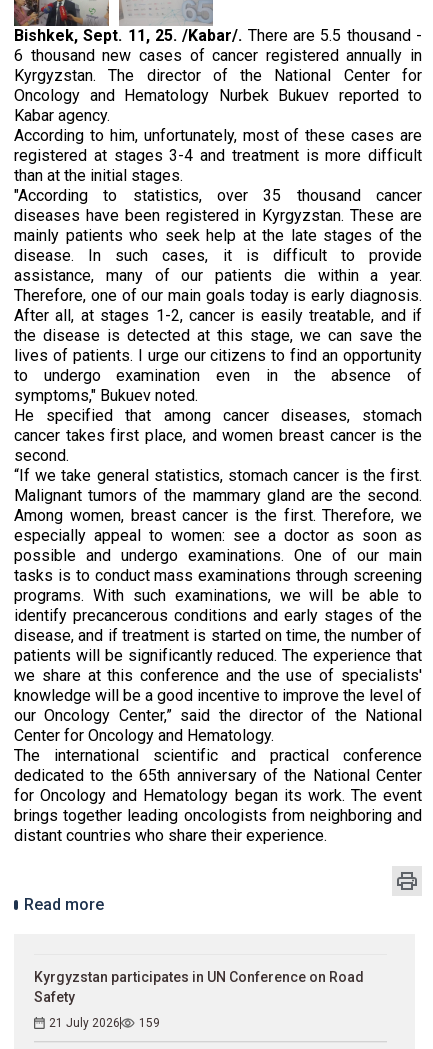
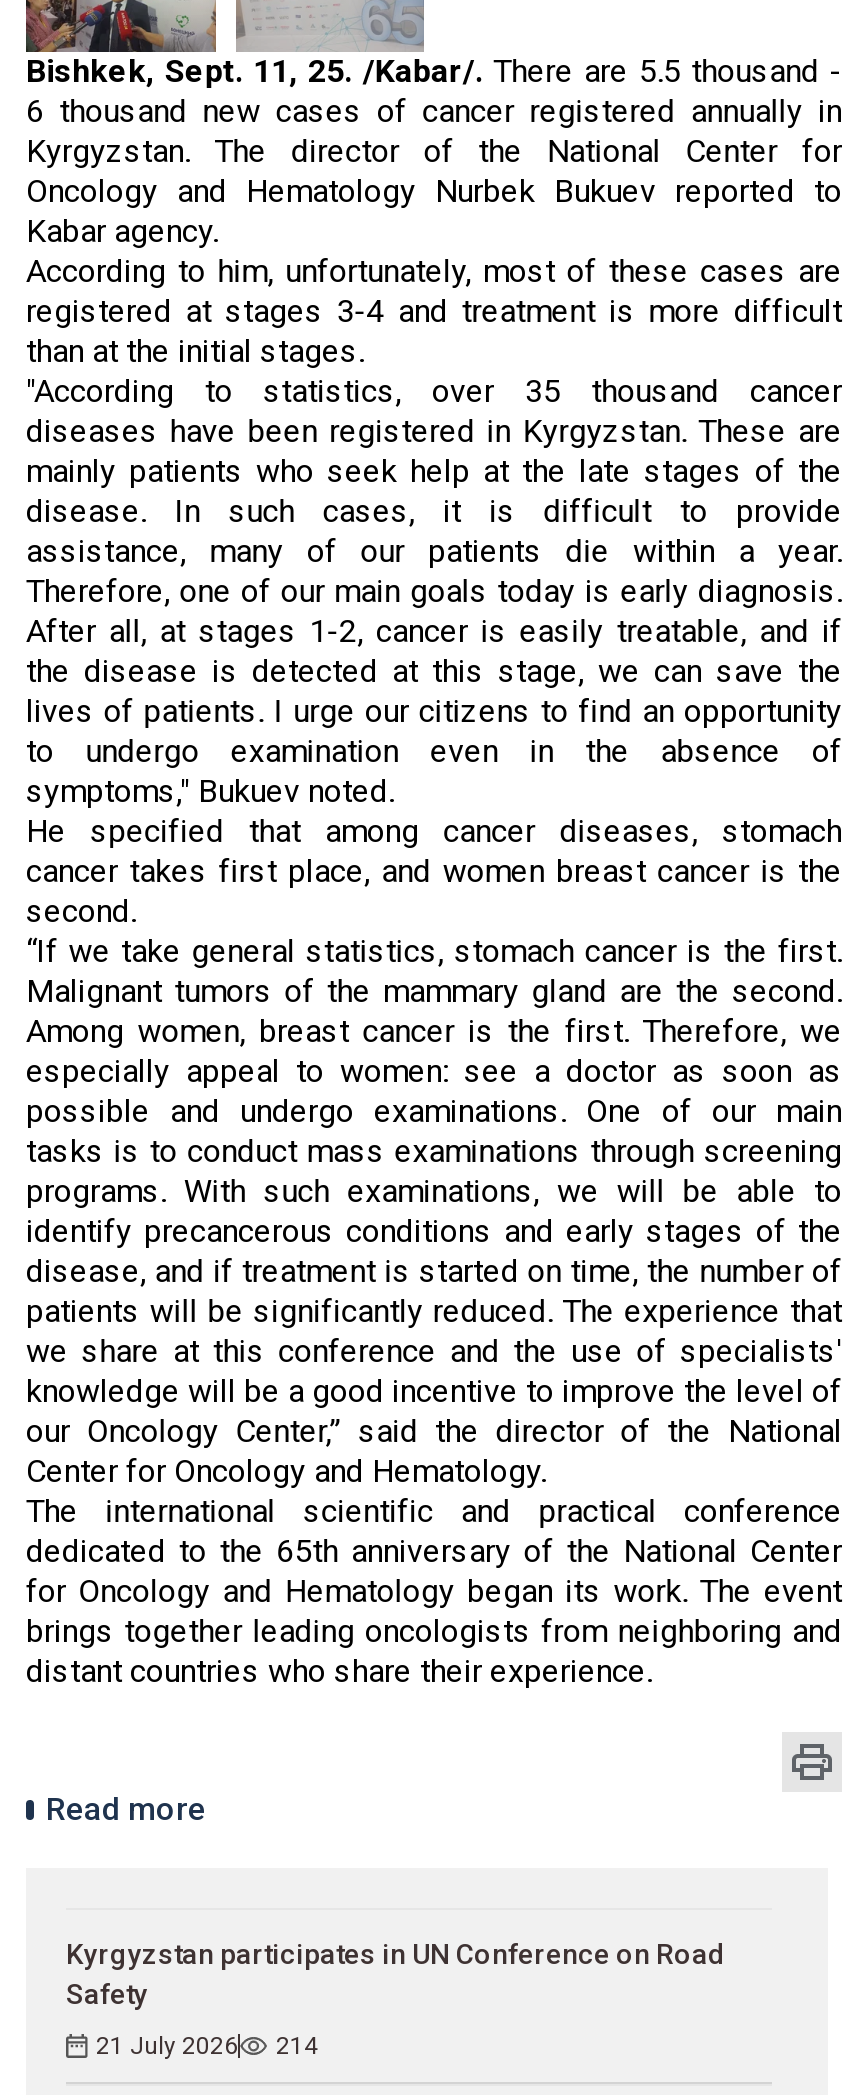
- 21 July 2026 159
+ 21 July 2026 214
